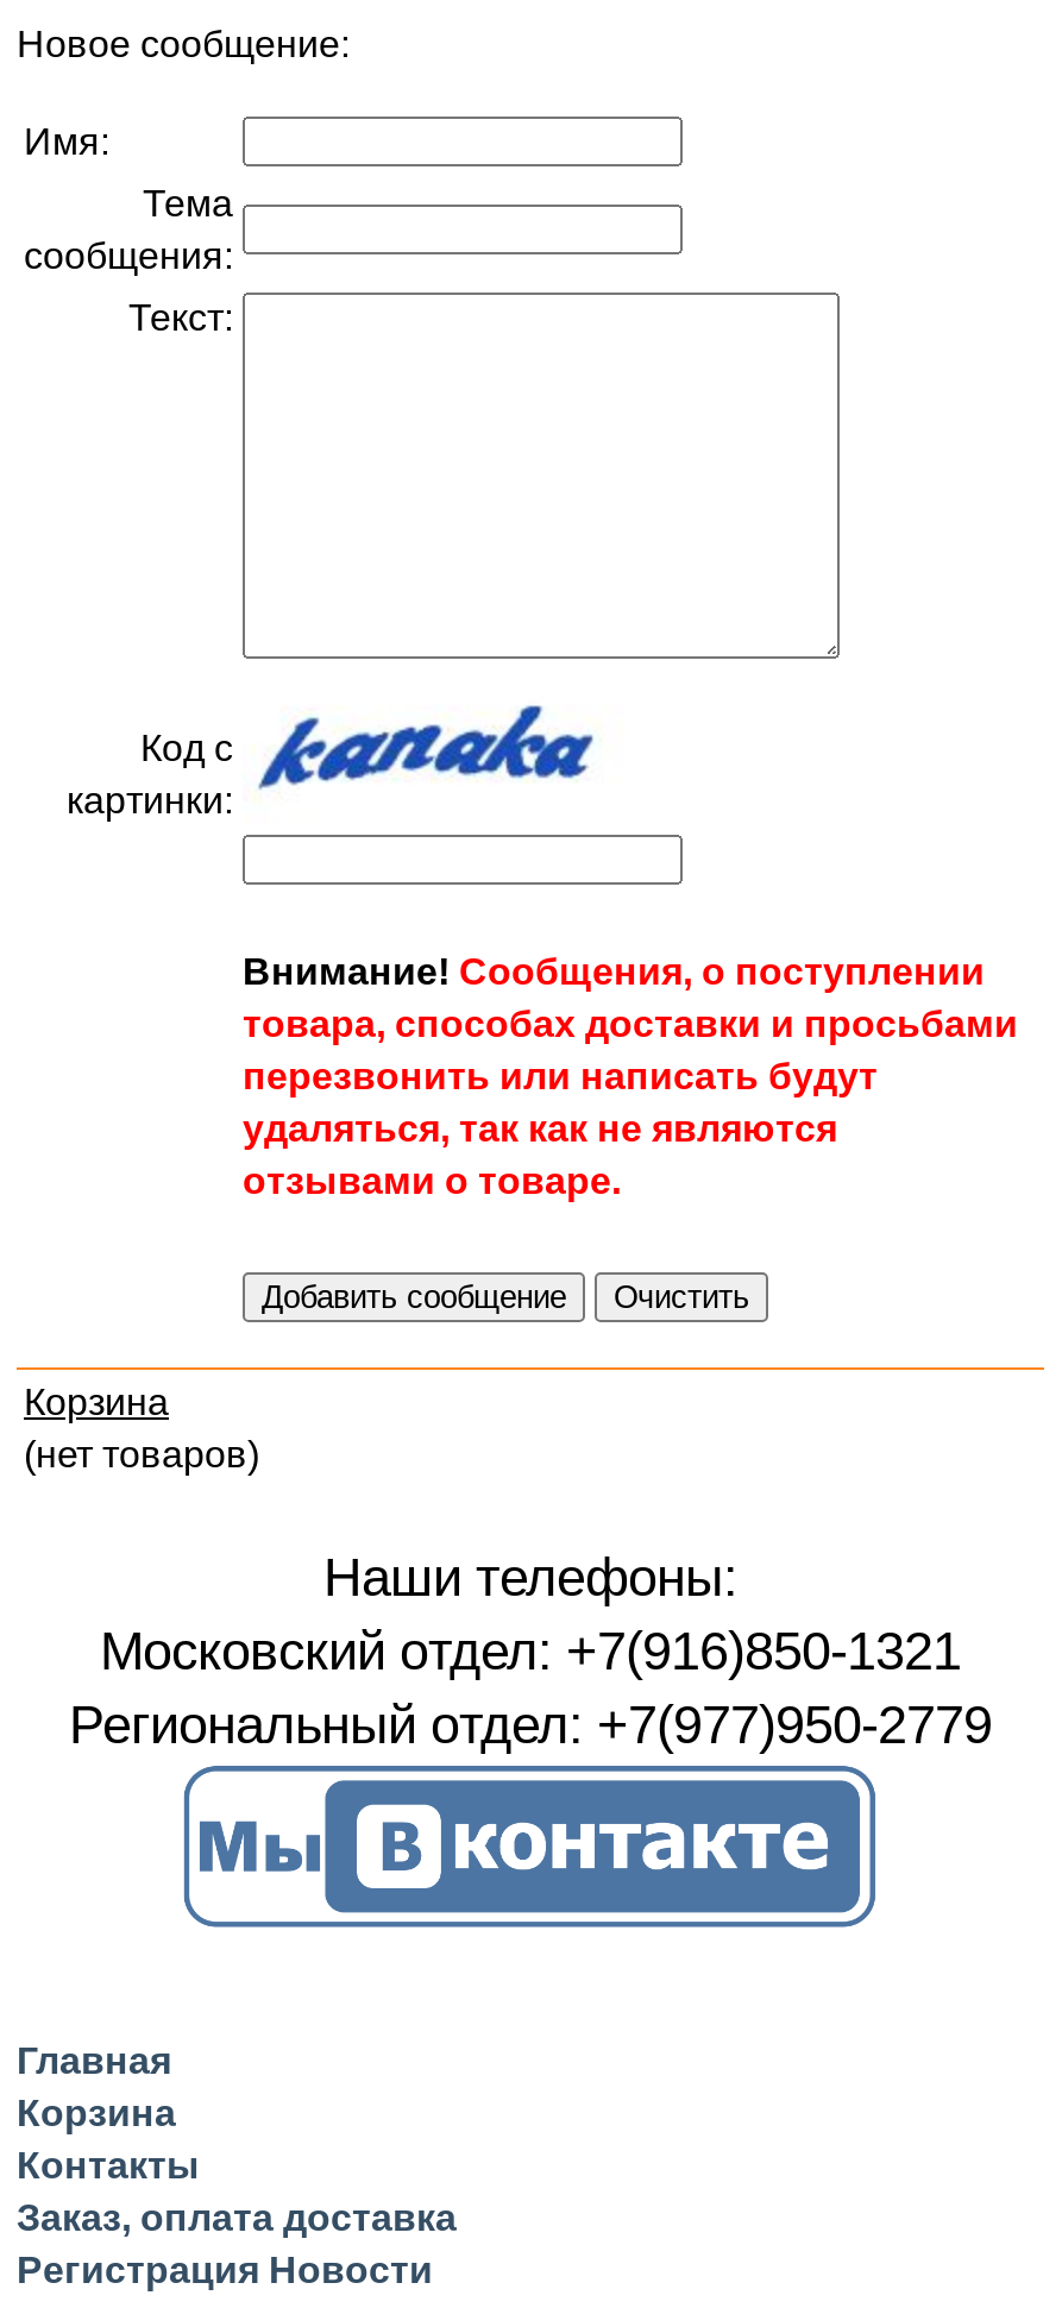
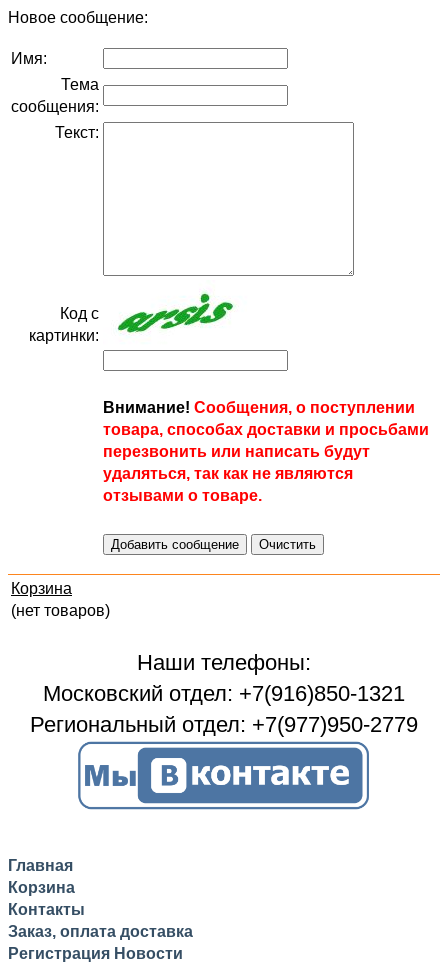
- [image]
+ [image]
